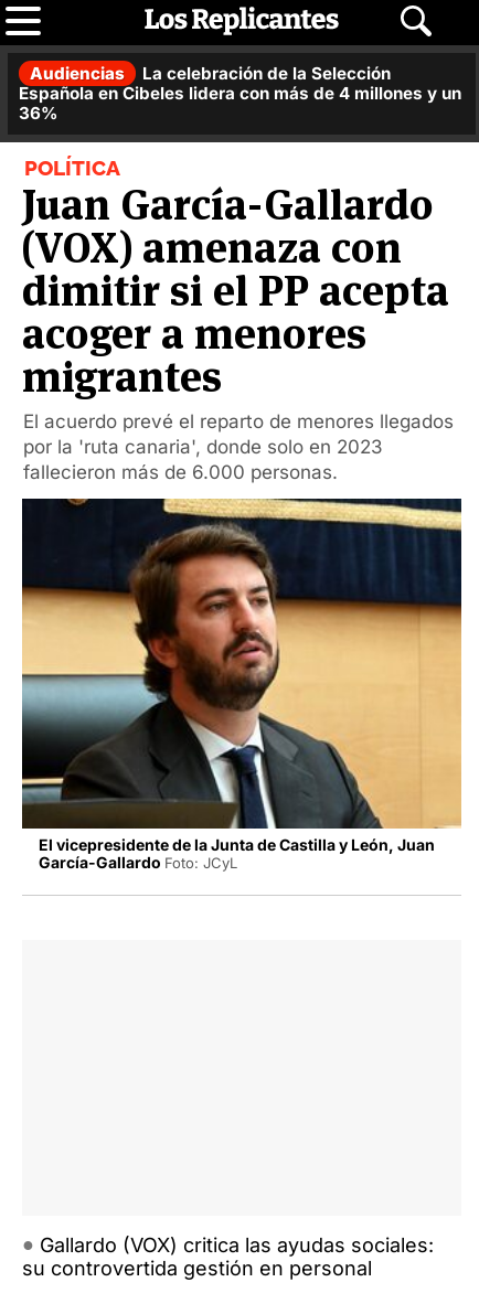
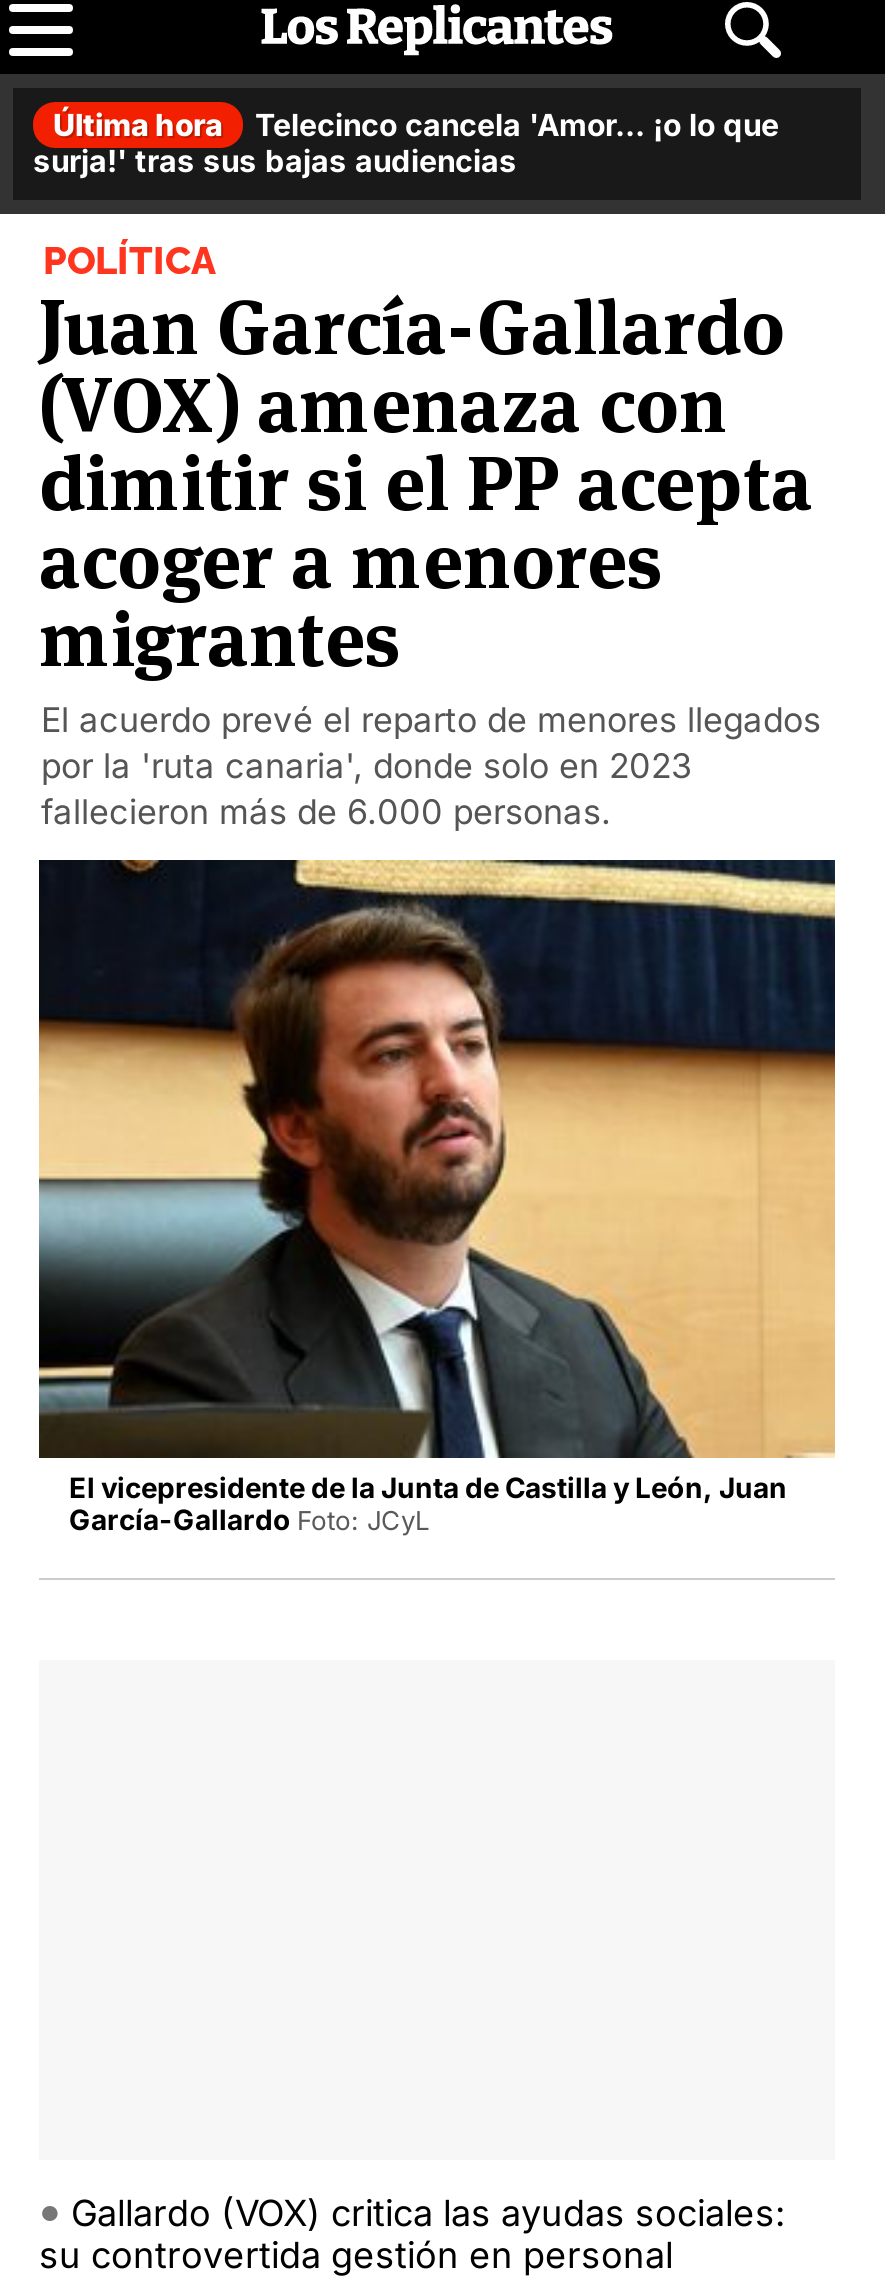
- Audiencias
- La celebración de la Selección
- Española en Cibeles lidera con más de 4 millones y un
- 36%
+ Última hora
+ Telecinco cancela 'Amor... ¡o lo que
+ surja!' tras sus bajas audiencias
